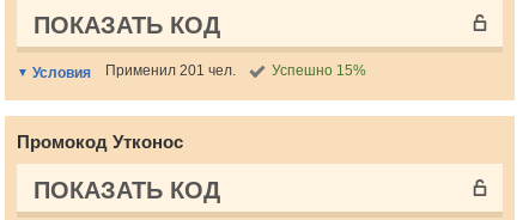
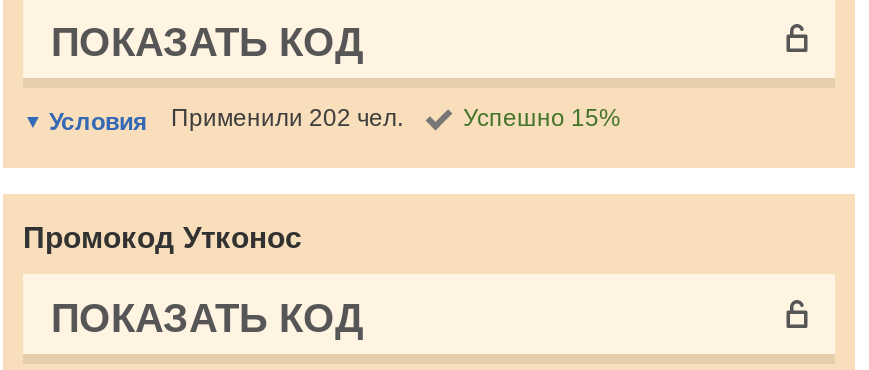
- Применил 201 чел.
+ Применили 202 чел.
